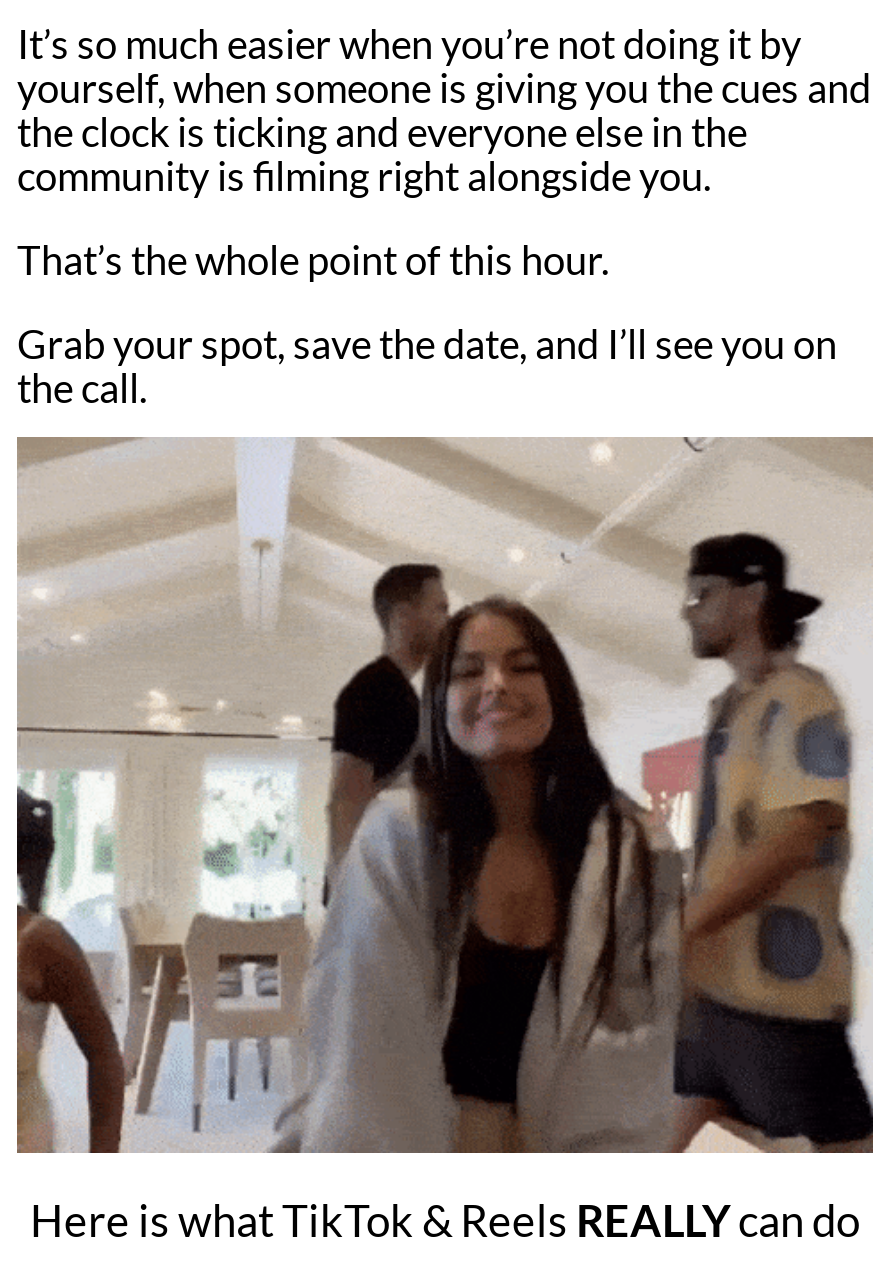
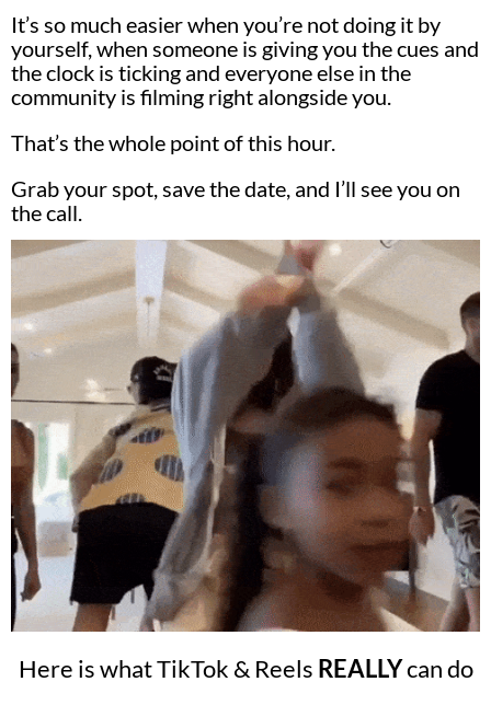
- [image]
+ [image]
